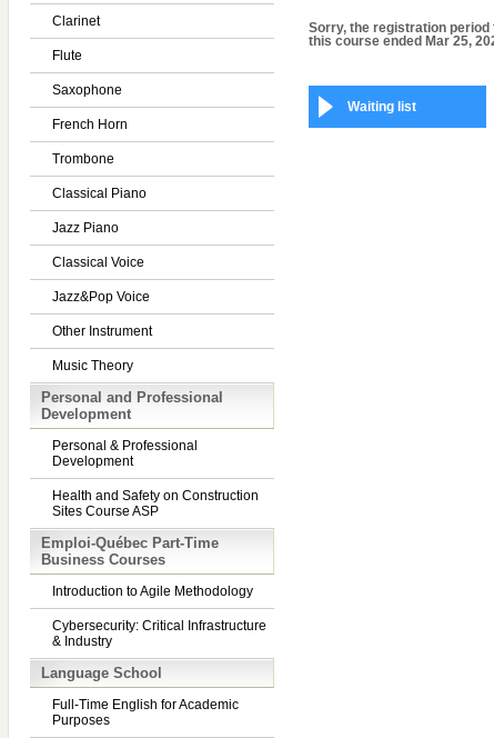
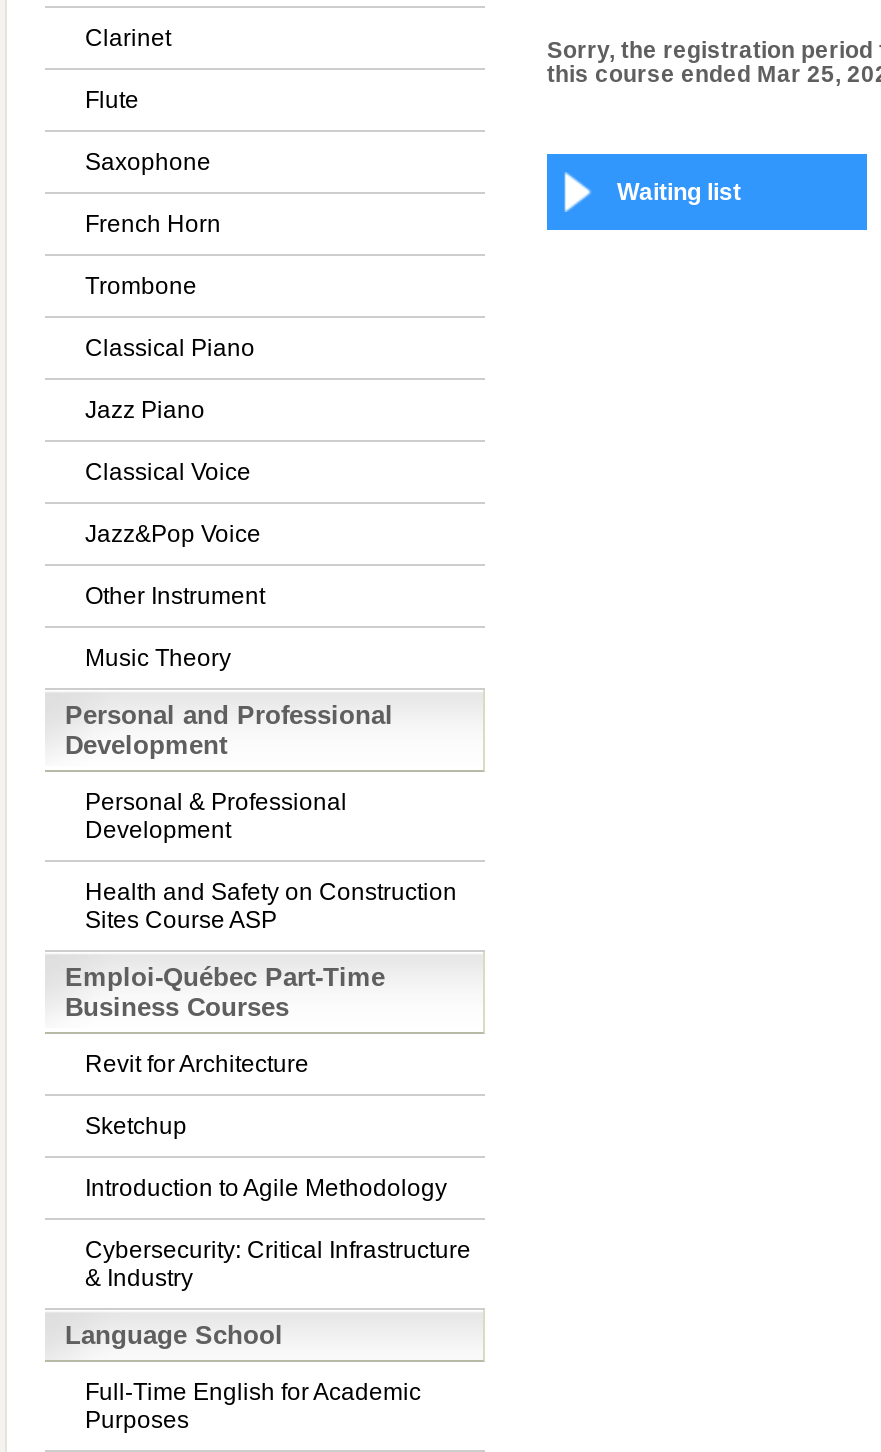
+ Revit for Architecture
+ Sketchup
